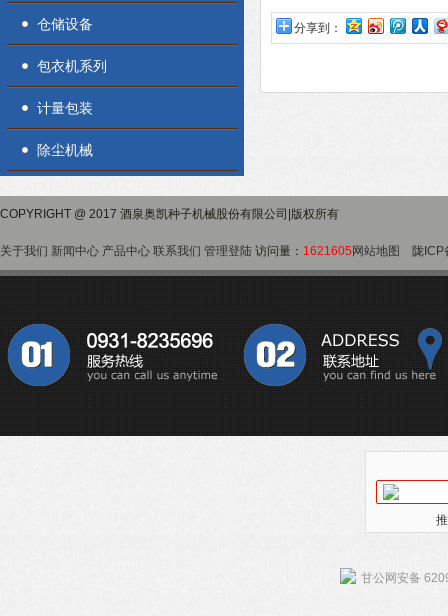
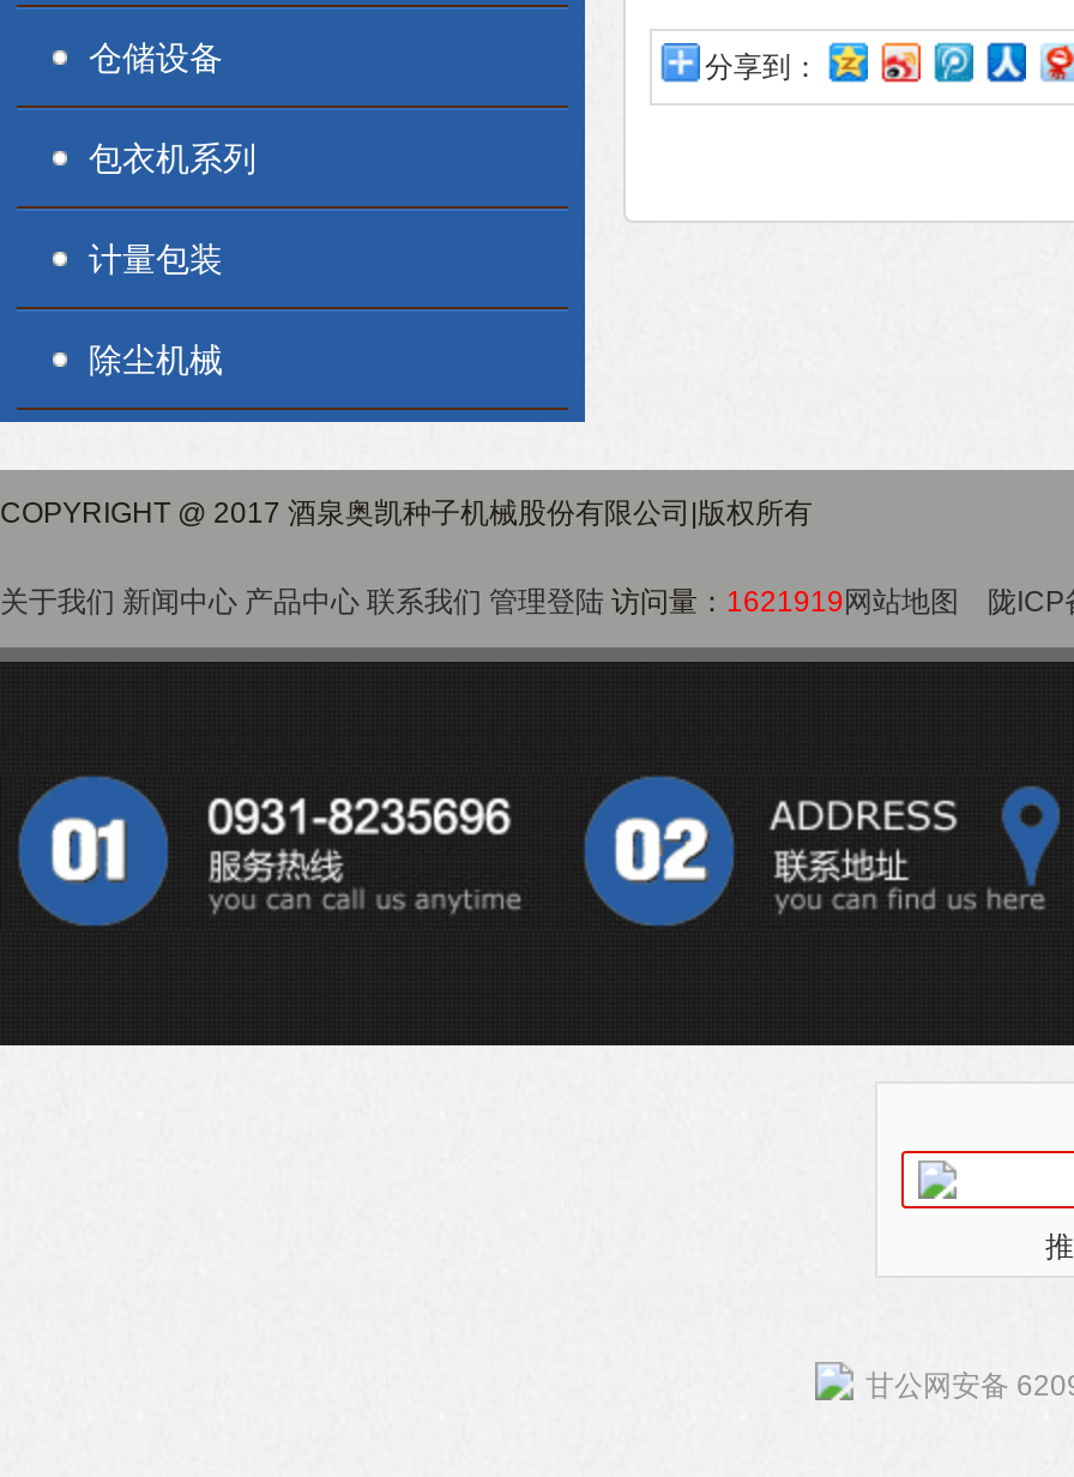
- 关于我们 新闻中心 产品中心 联系我们 管理登陆访问量：1621605网站地图
+ 关于我们 新闻中心 产品中心 联系我们 管理登陆访问量：1621919网站地图
